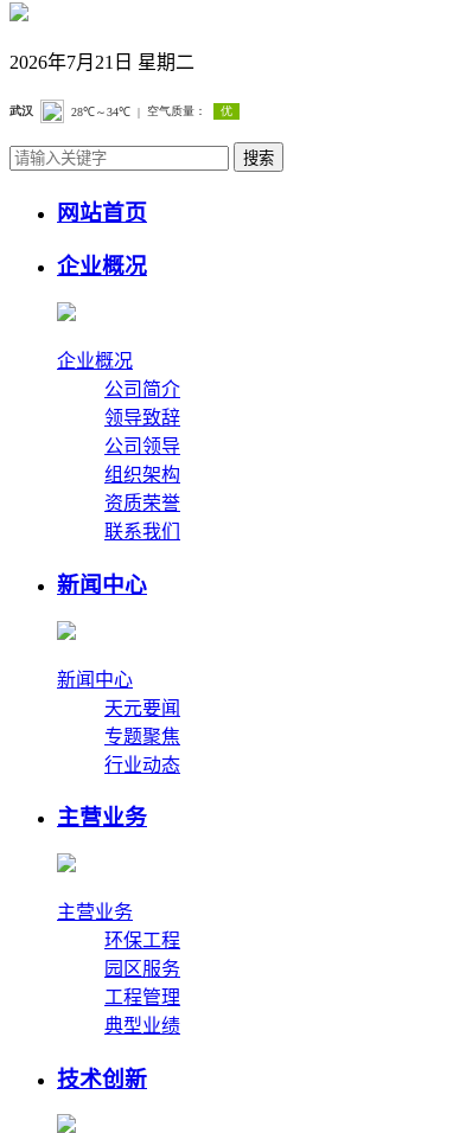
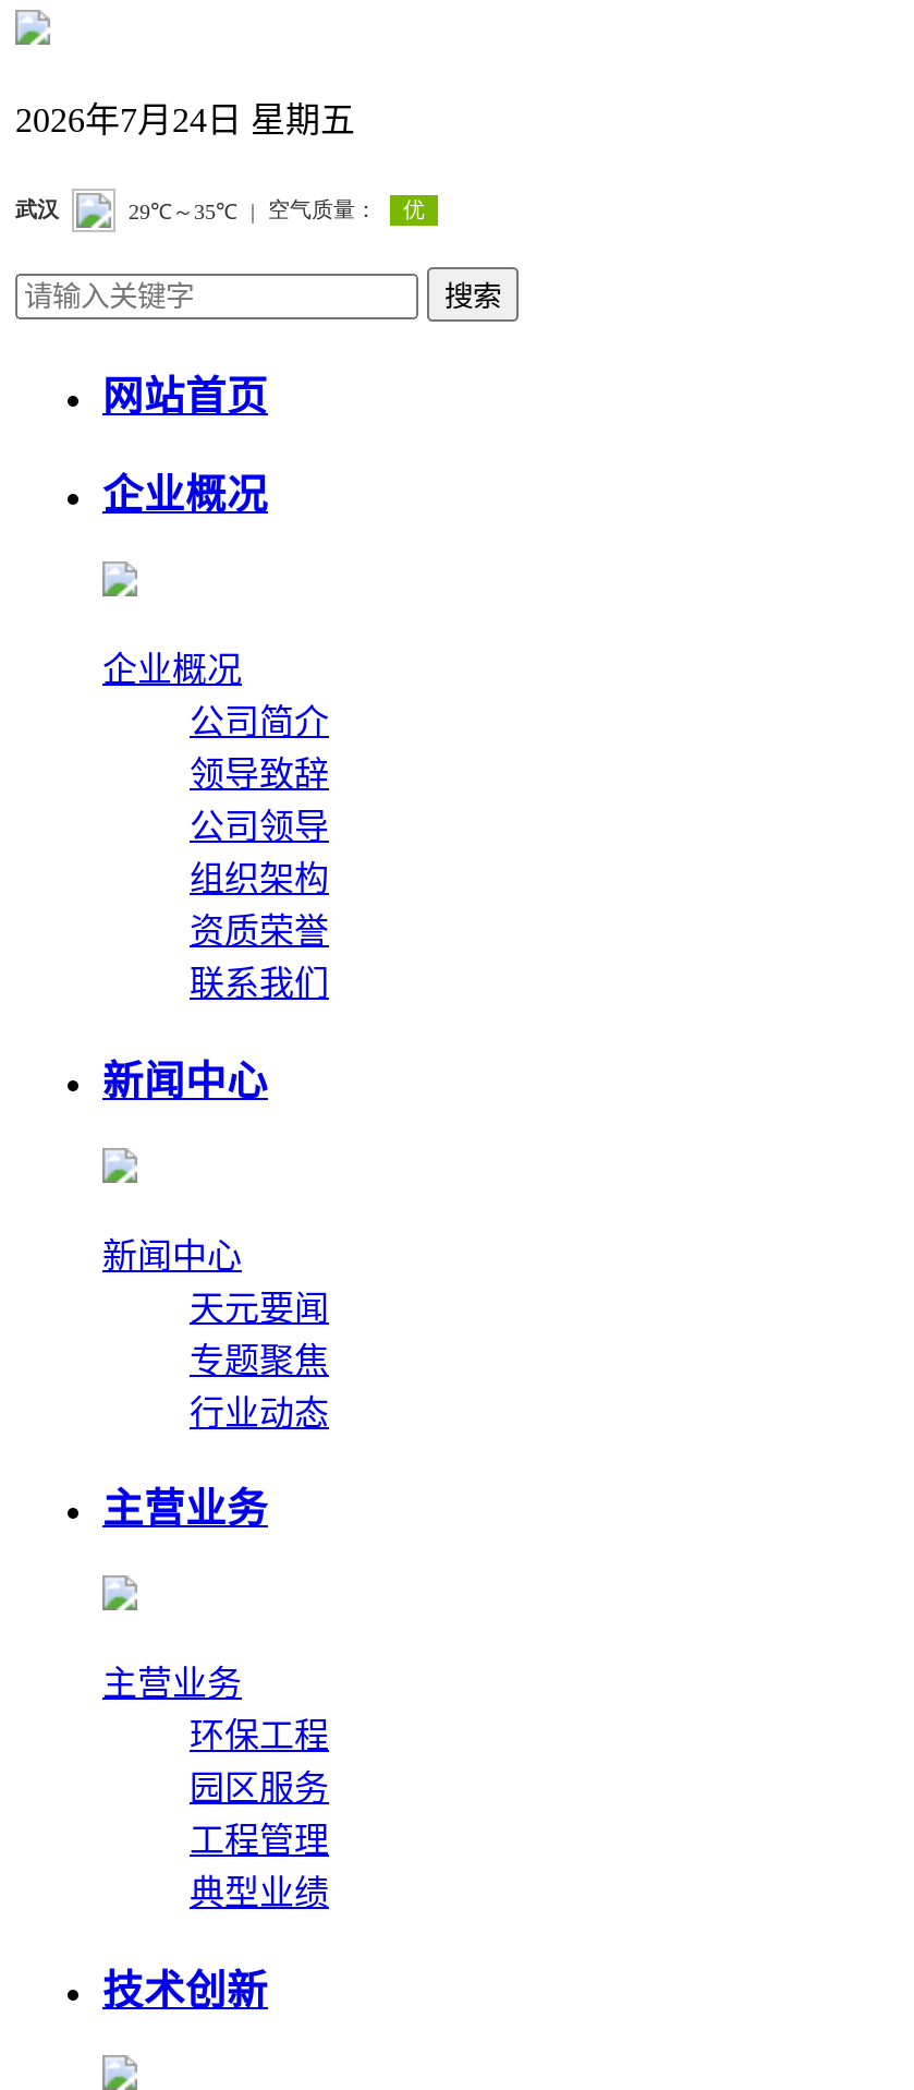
- 2026年7月21日 星期二
+ 2026年7月24日 星期五
